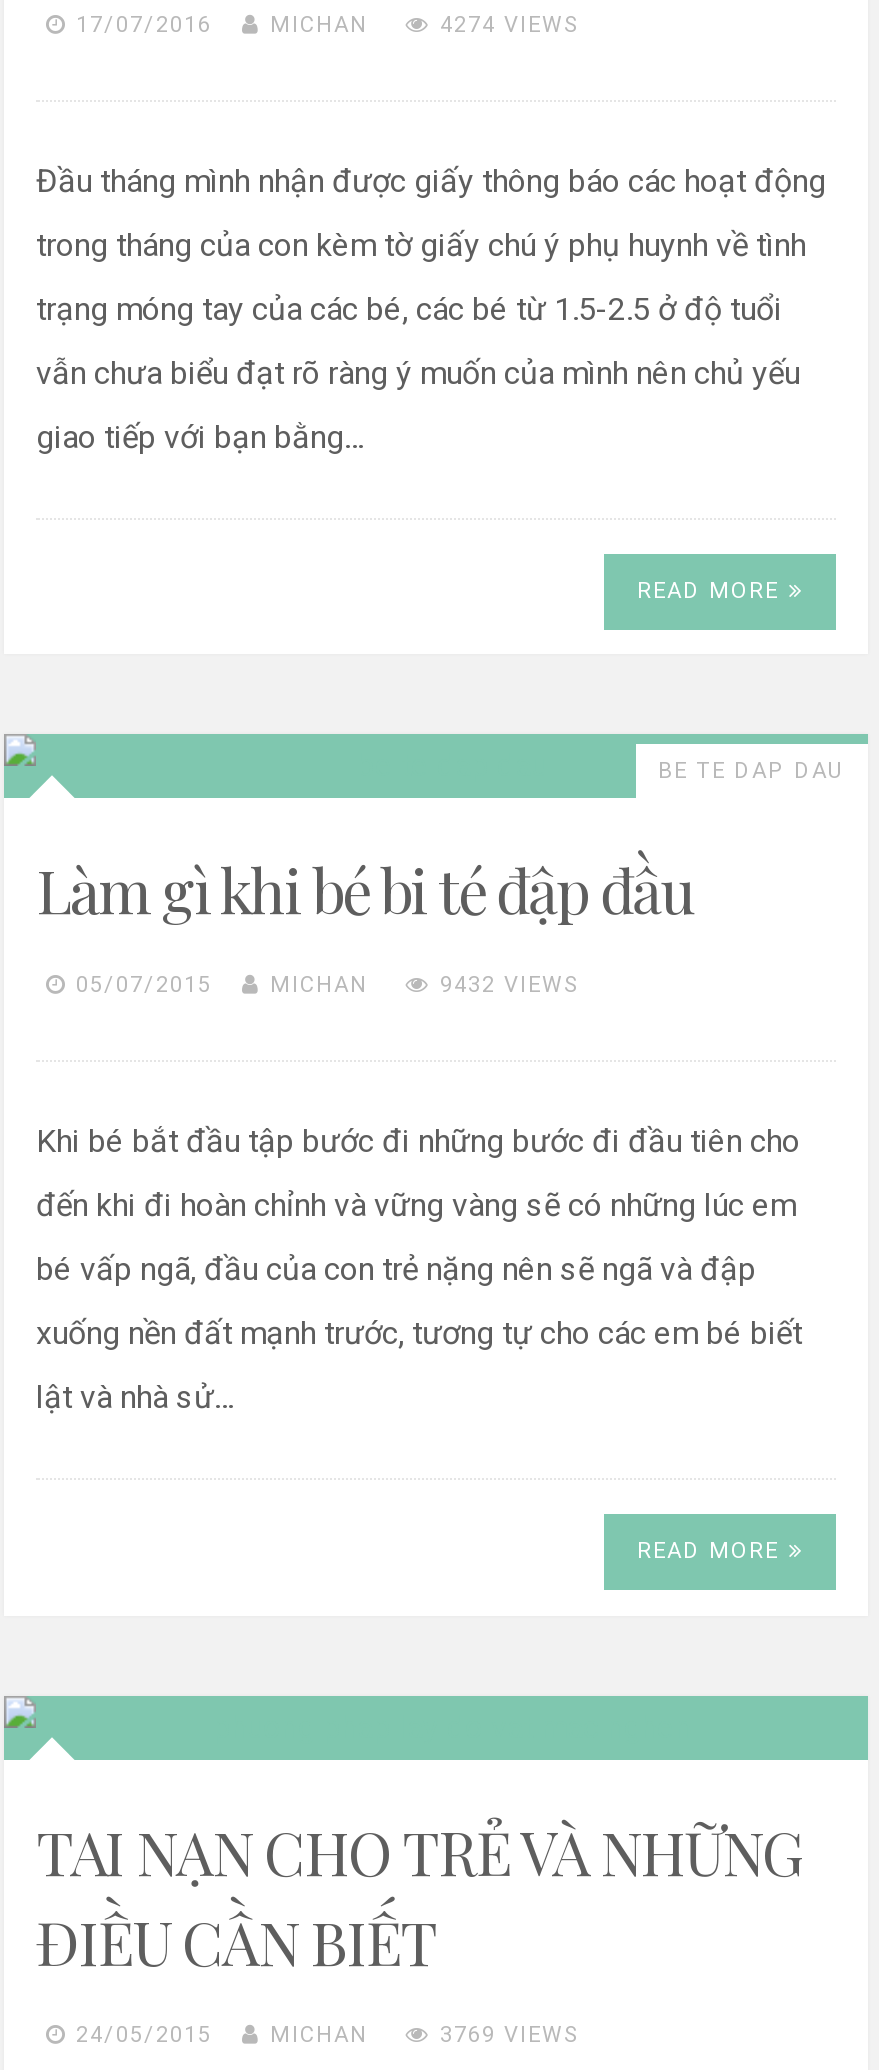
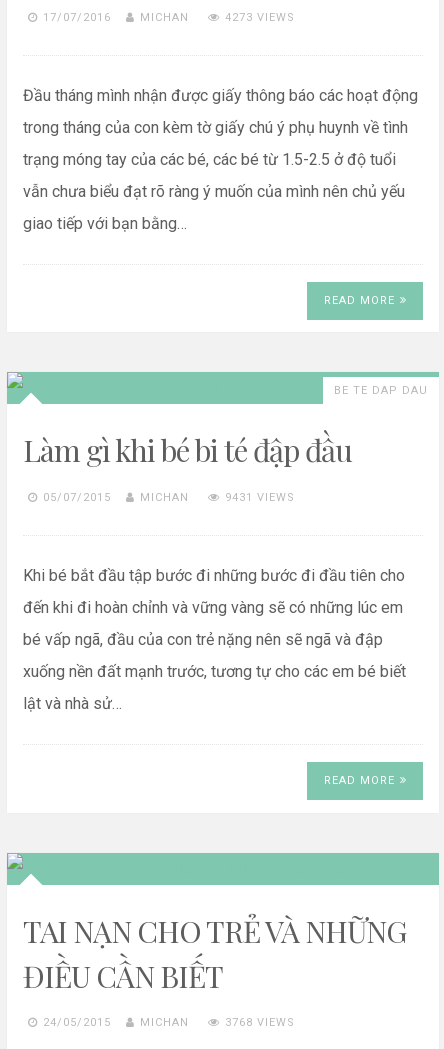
- 4274 VIEWS
+ 4273 VIEWS

- 9432 VIEWS
+ 9431 VIEWS

- 3769 VIEWS
+ 3768 VIEWS
